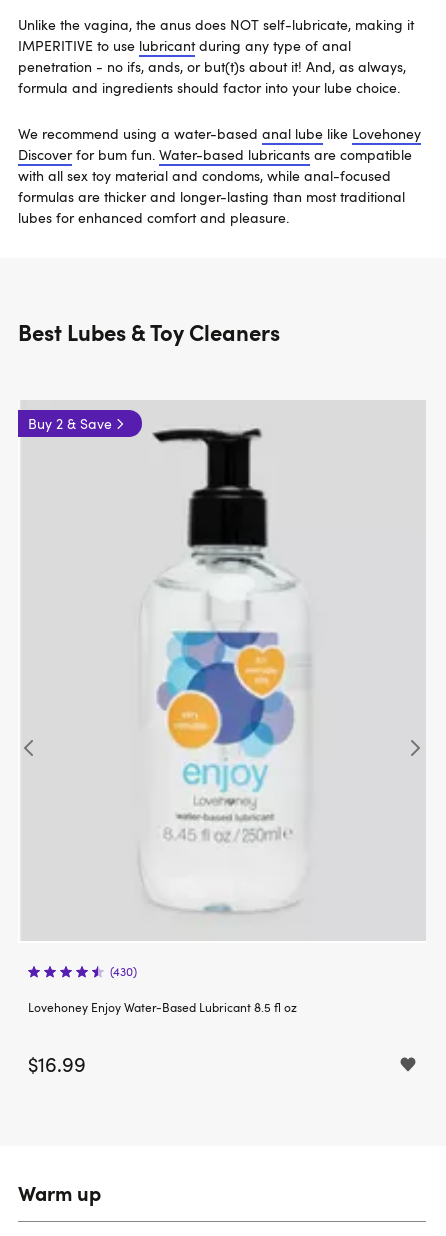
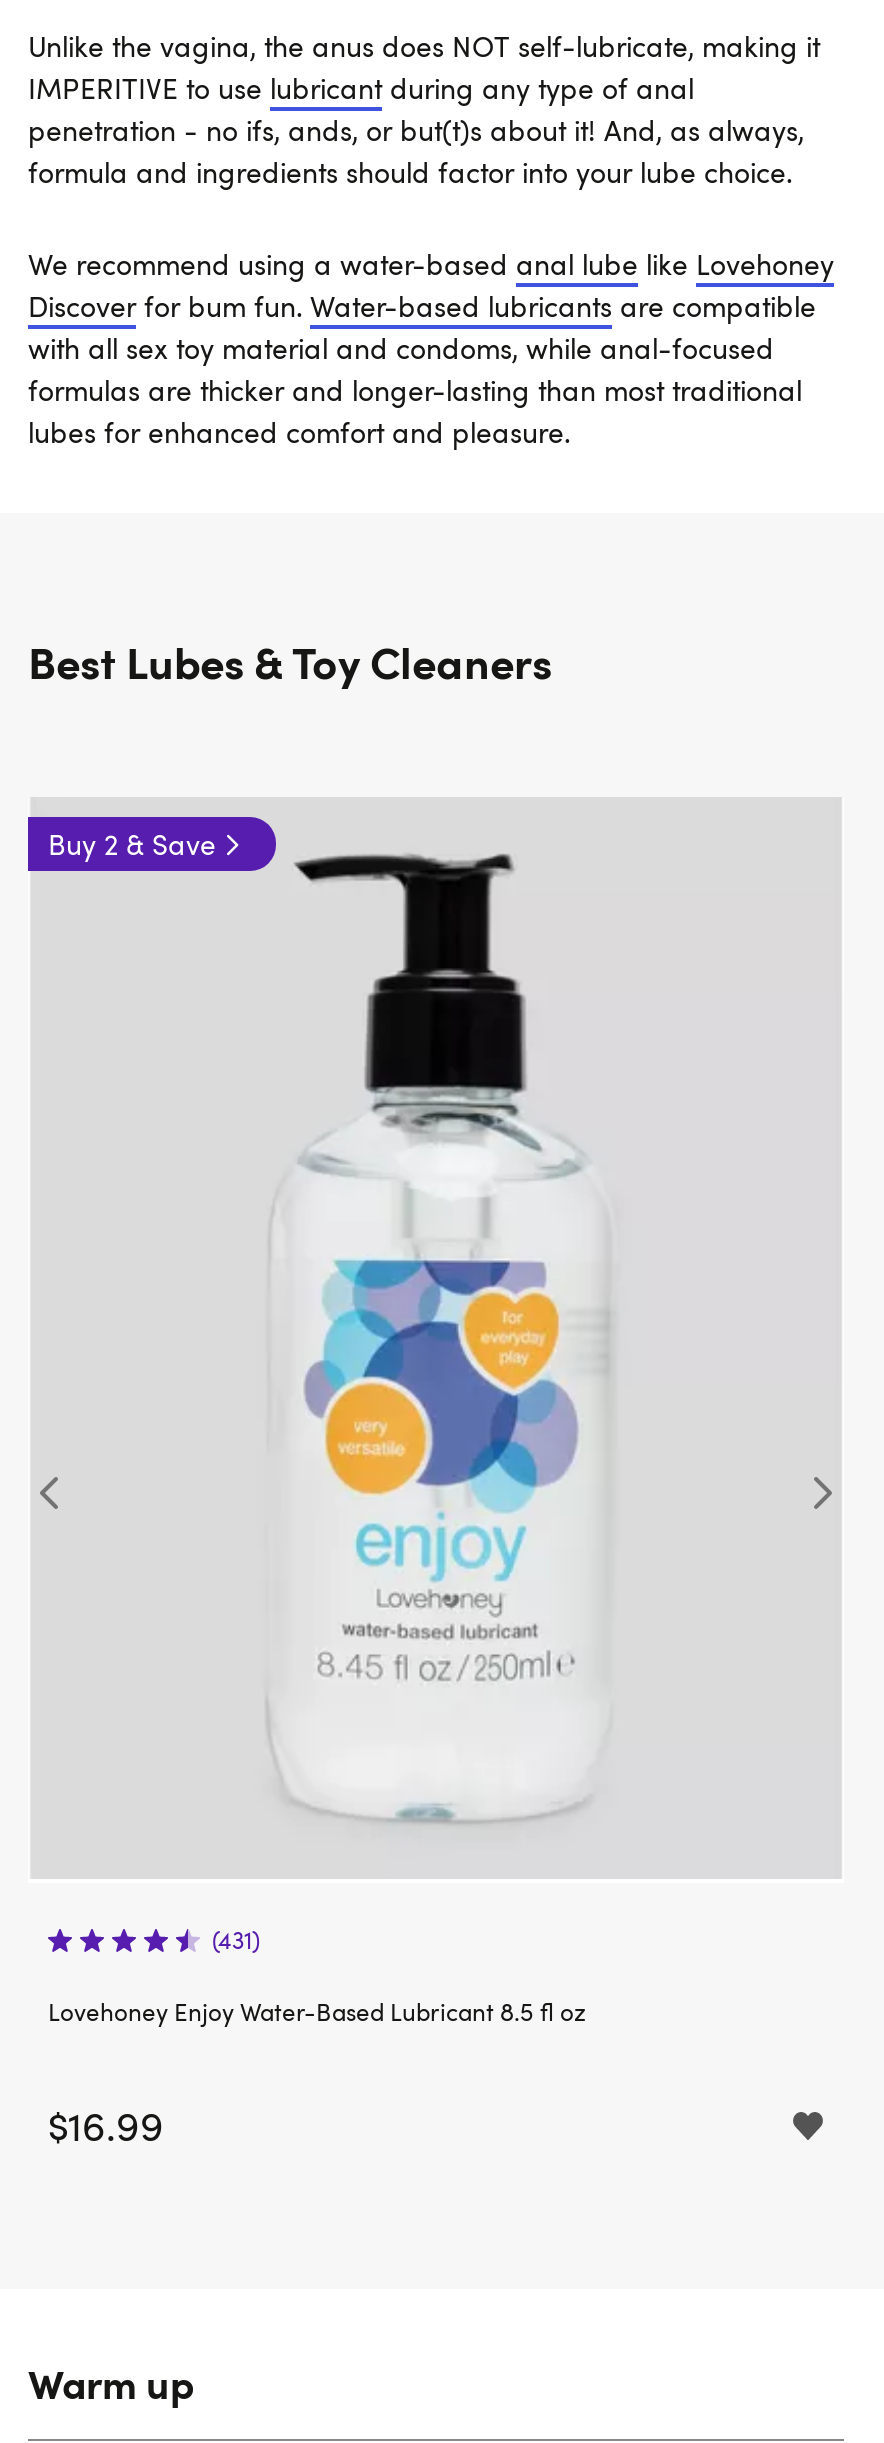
- (430)
+ (431)
